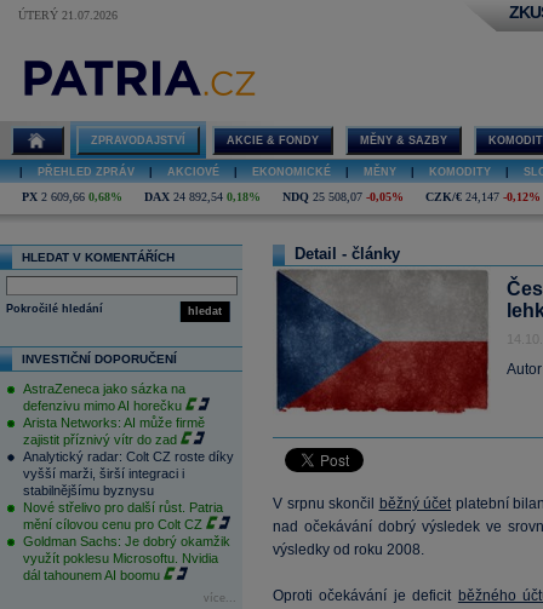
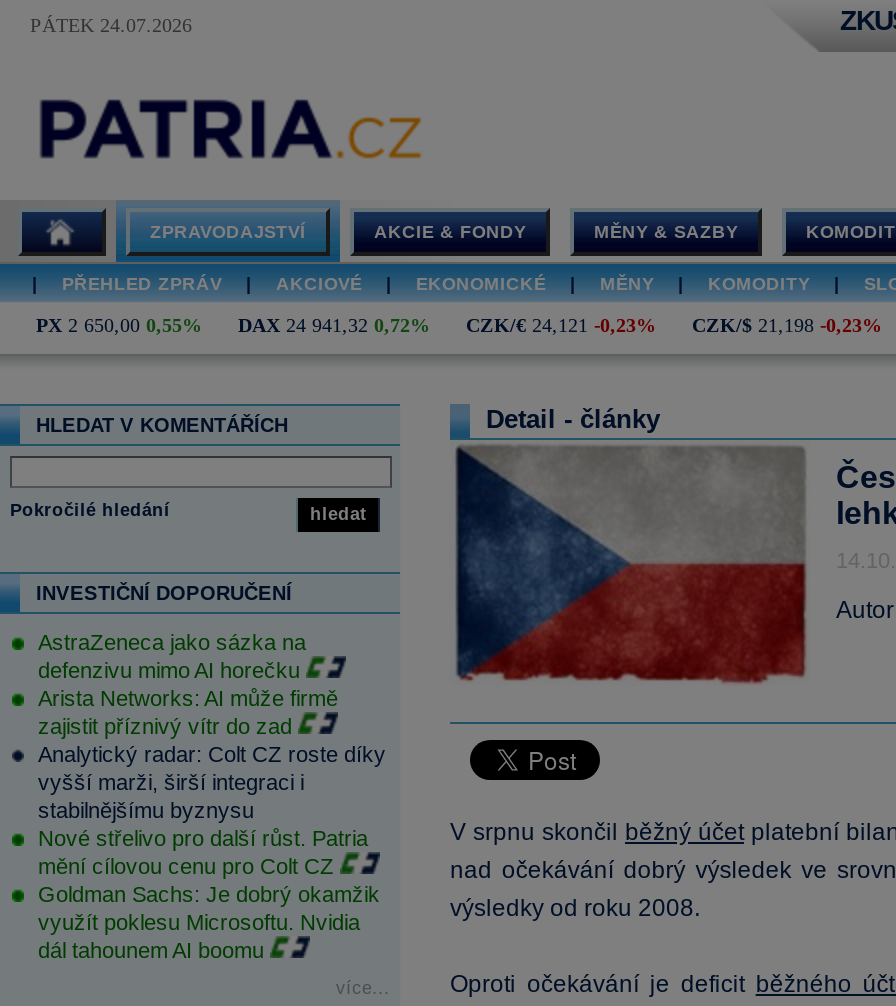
- ÚTERÝ 21.07.2026
+ PÁTEK 24.07.2026

- PX 2 609,66 0,68%
- DAX 24 892,54 0,18%
- NDQ 25 508,07 -0,05%
- CZK/€ 24,147 -0,12%
+ PX 2 650,00 0,55%
+ DAX 24 941,32 0,72%
+ CZK/€ 24,121 -0,23%
+ CZK/$ 21,198 -0,23%
